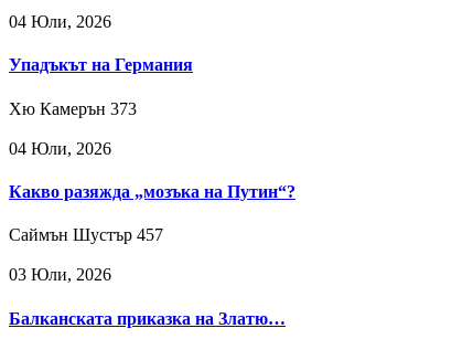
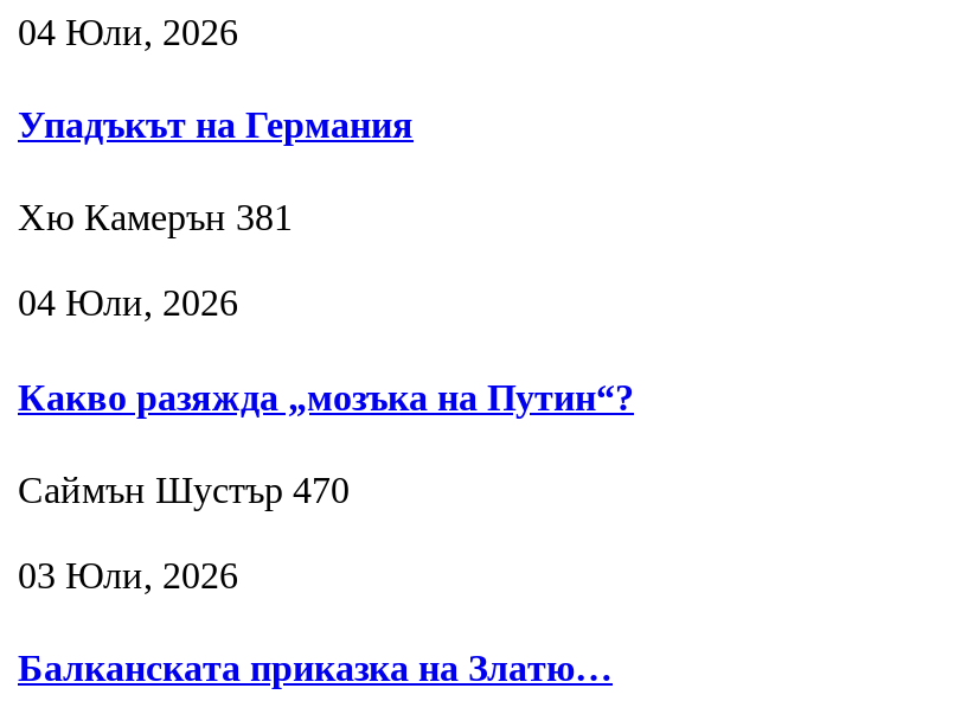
- Хю Камерън 373
+ Хю Камерън 381

- Саймън Шустър 457
+ Саймън Шустър 470
